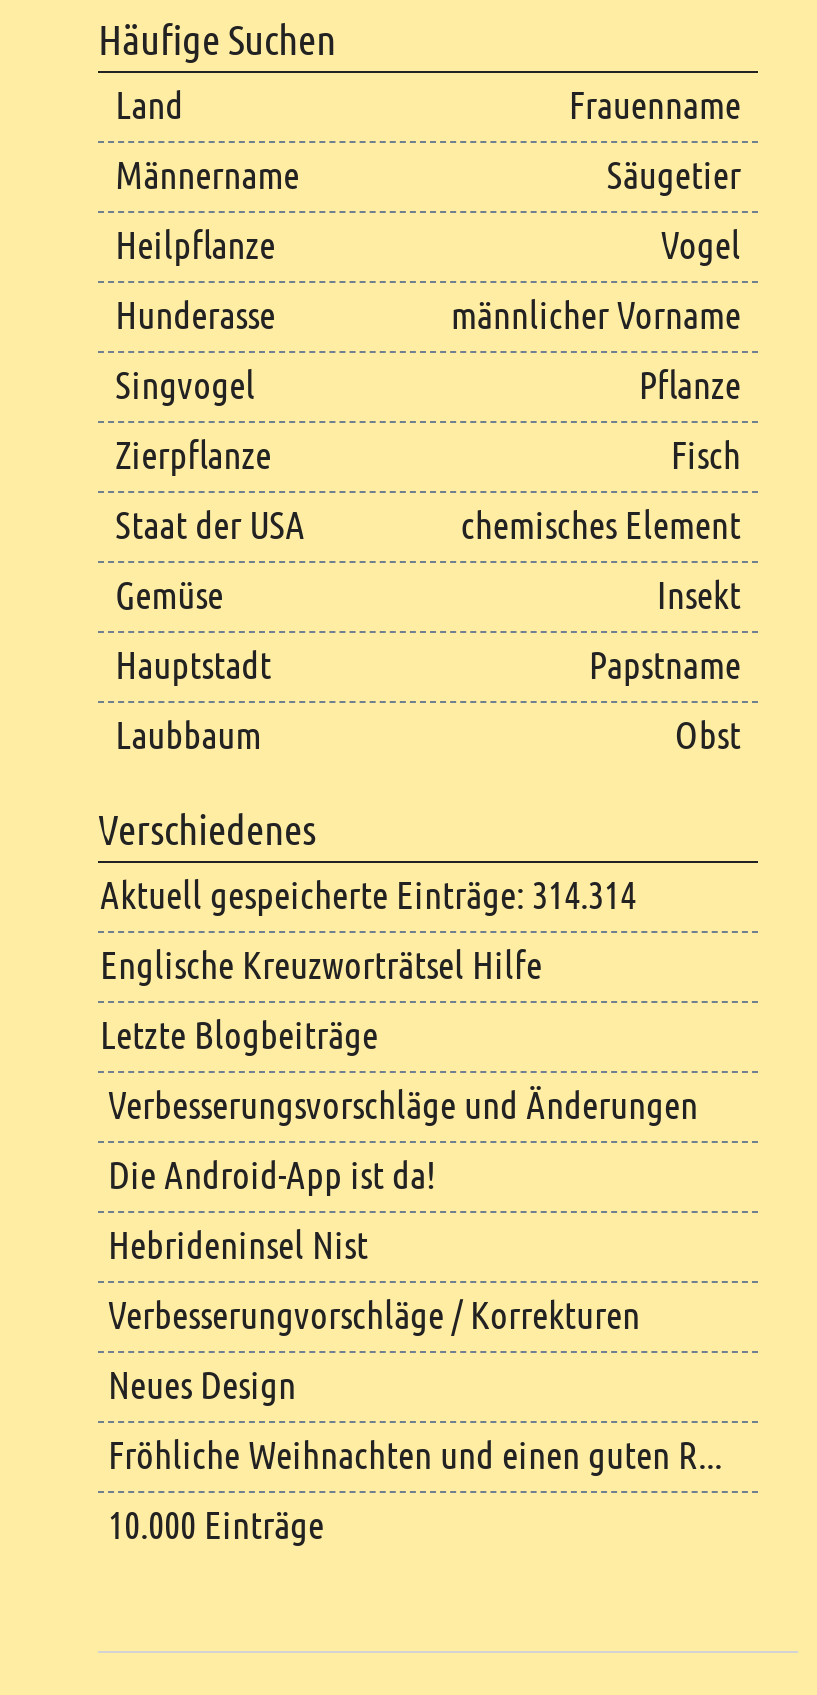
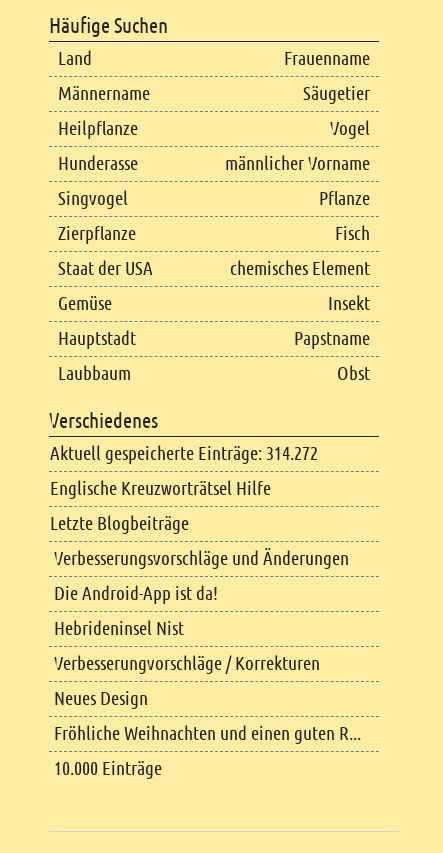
- Aktuell gespeicherte Einträge: 314.314
+ Aktuell gespeicherte Einträge: 314.272
